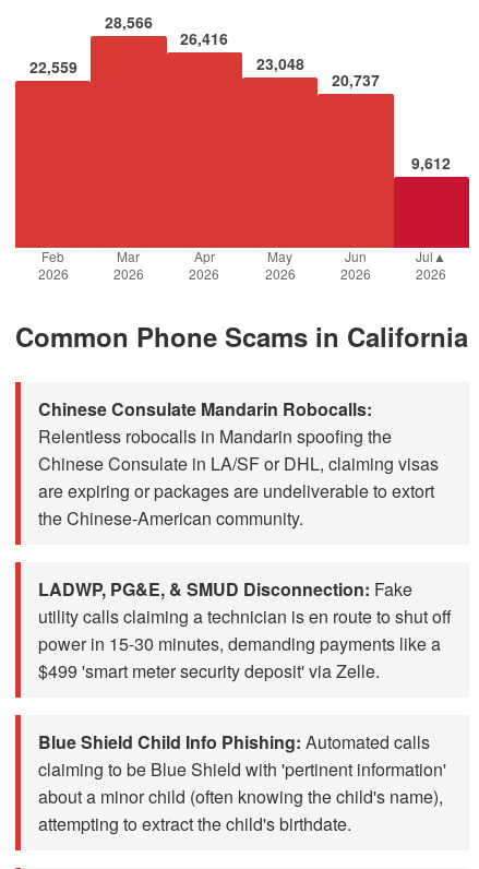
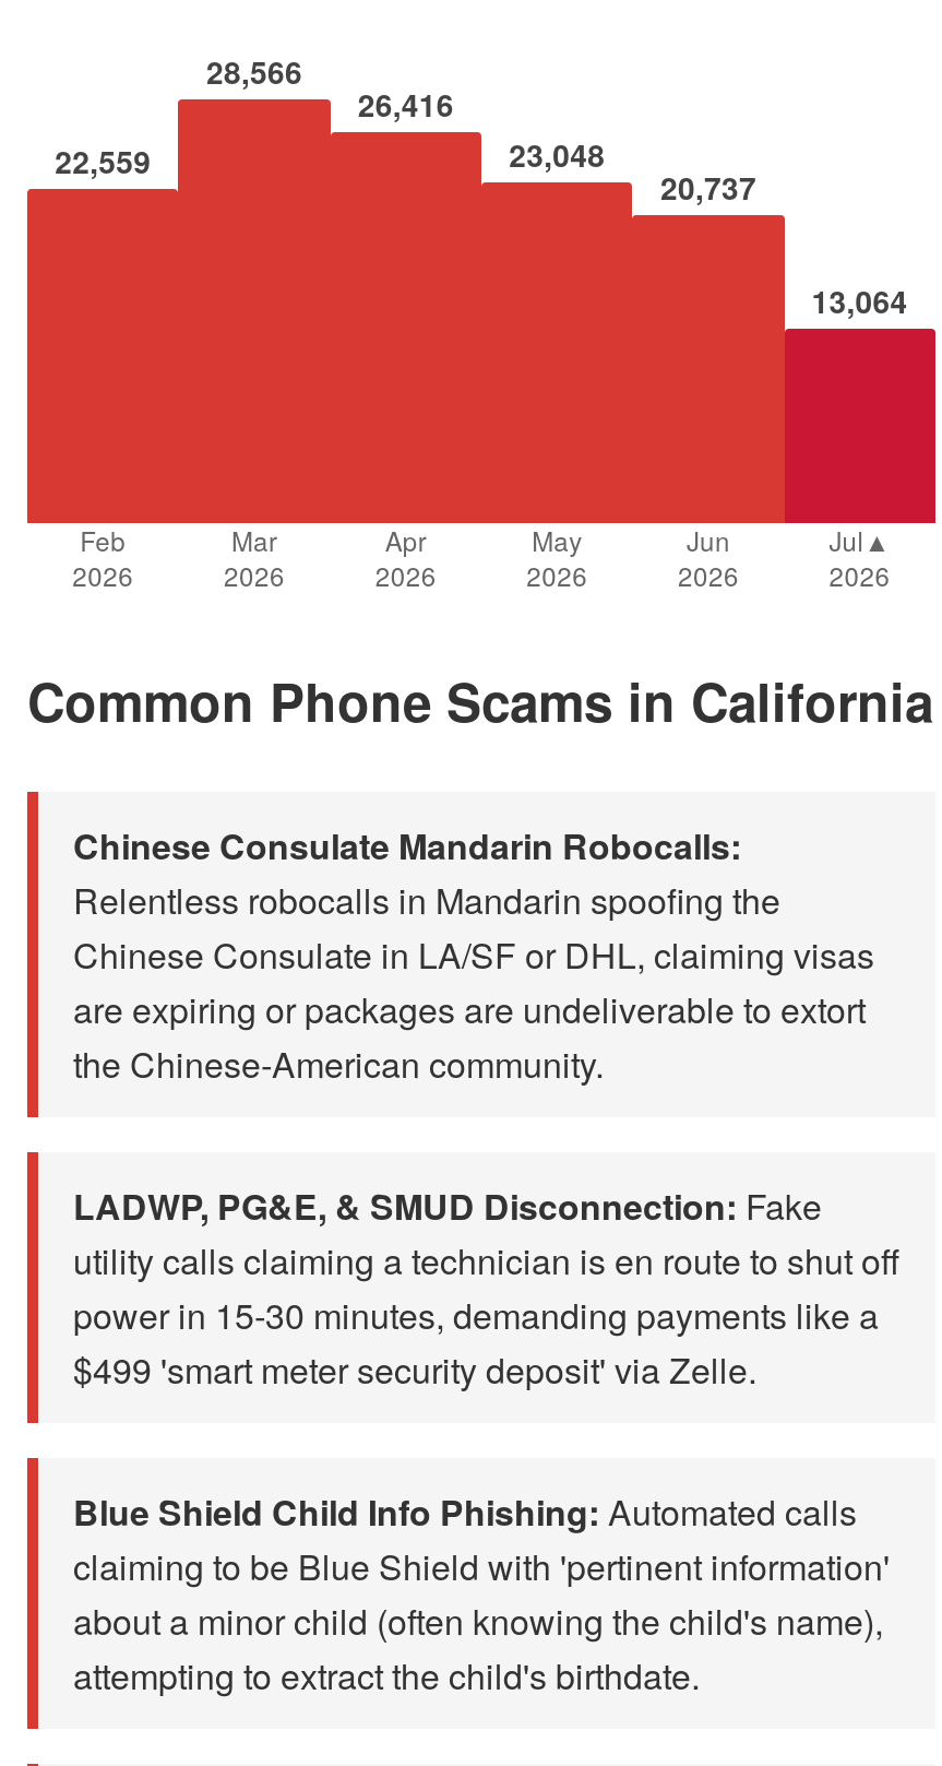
- 9,612
+ 13,064
